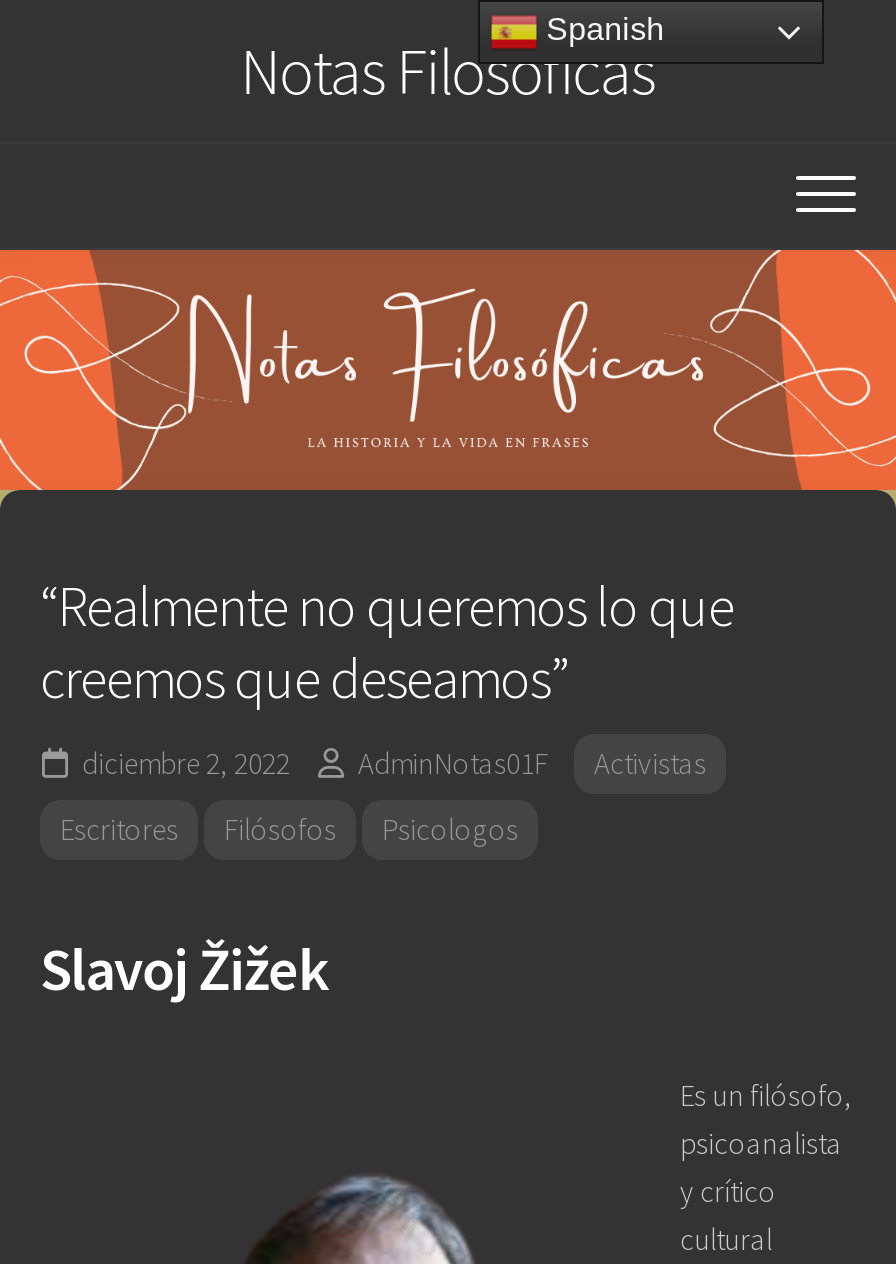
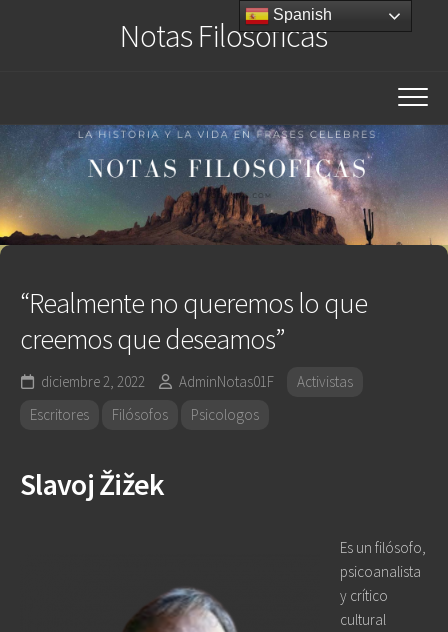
- [image]
+ [image]
